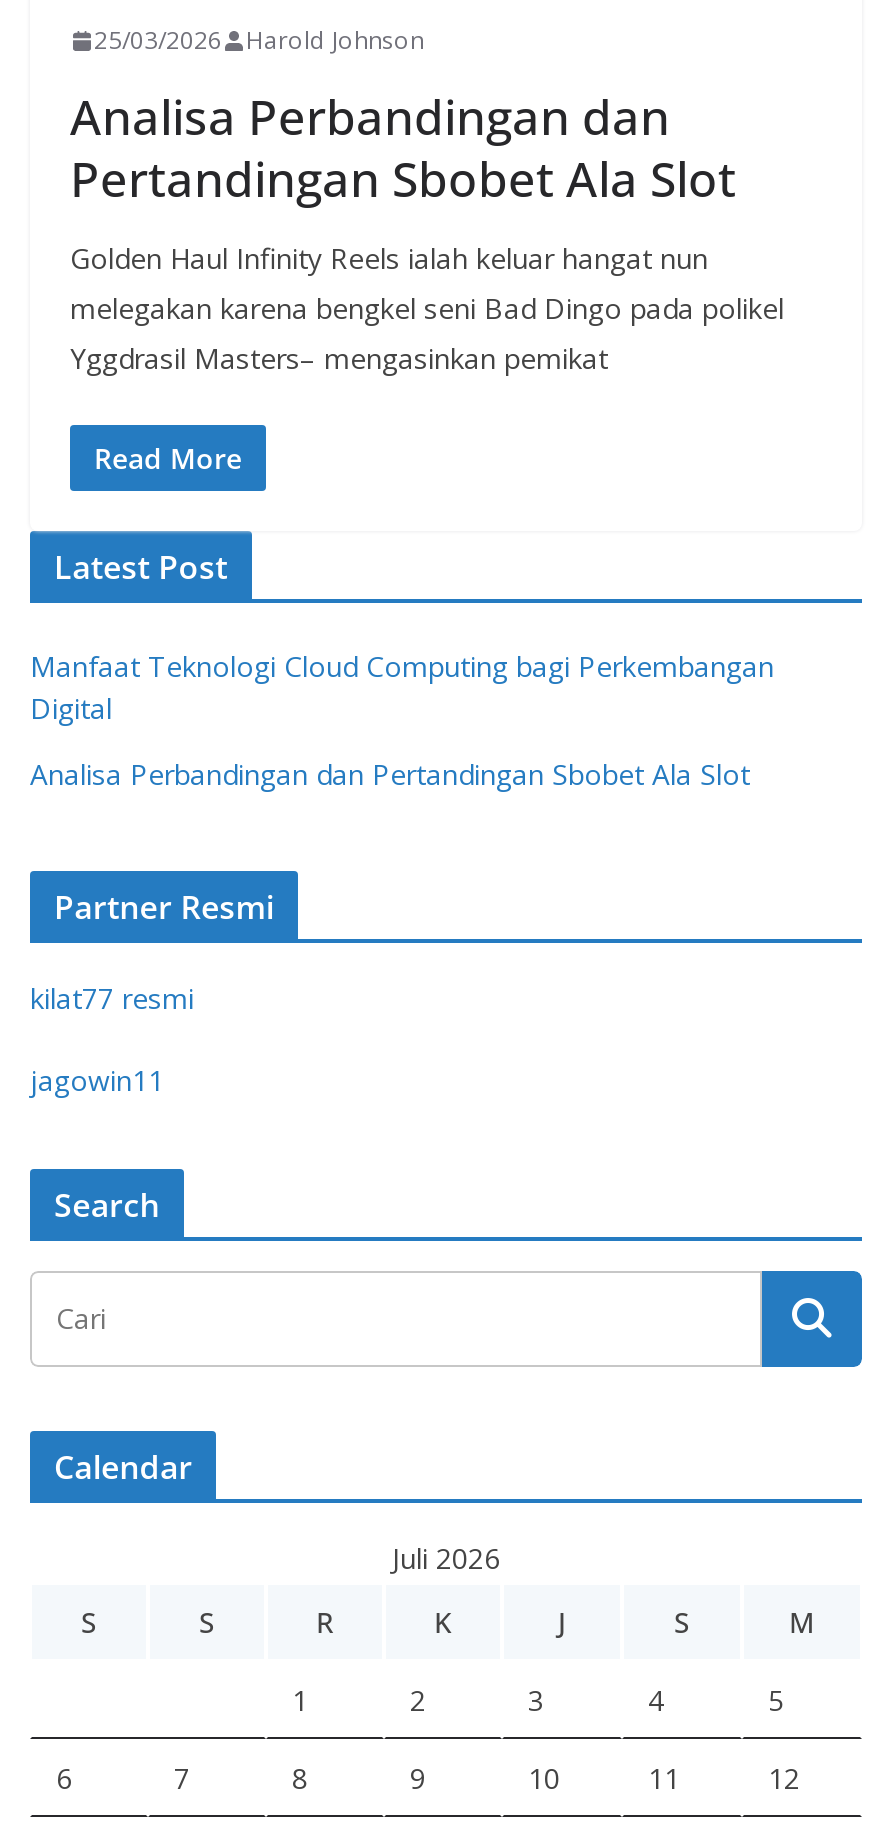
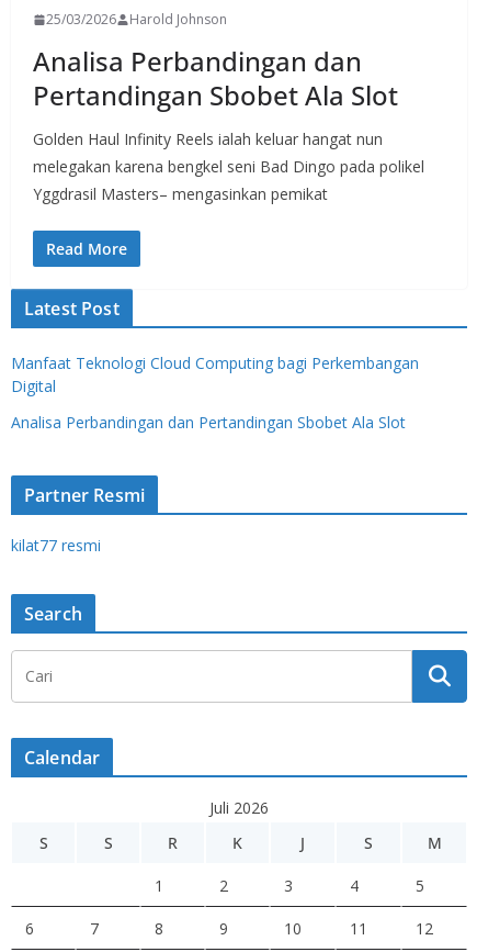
- jagowin11
